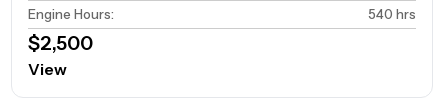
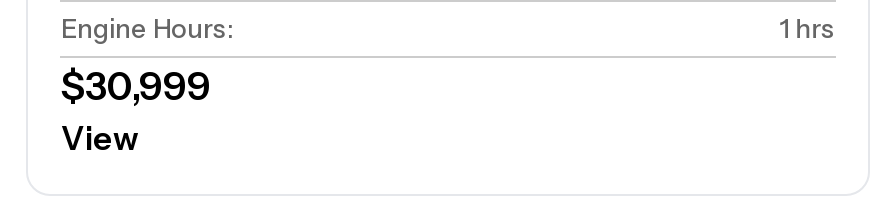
- 540 hrs
+ 1 hrs

- $2,500
+ $30,999
